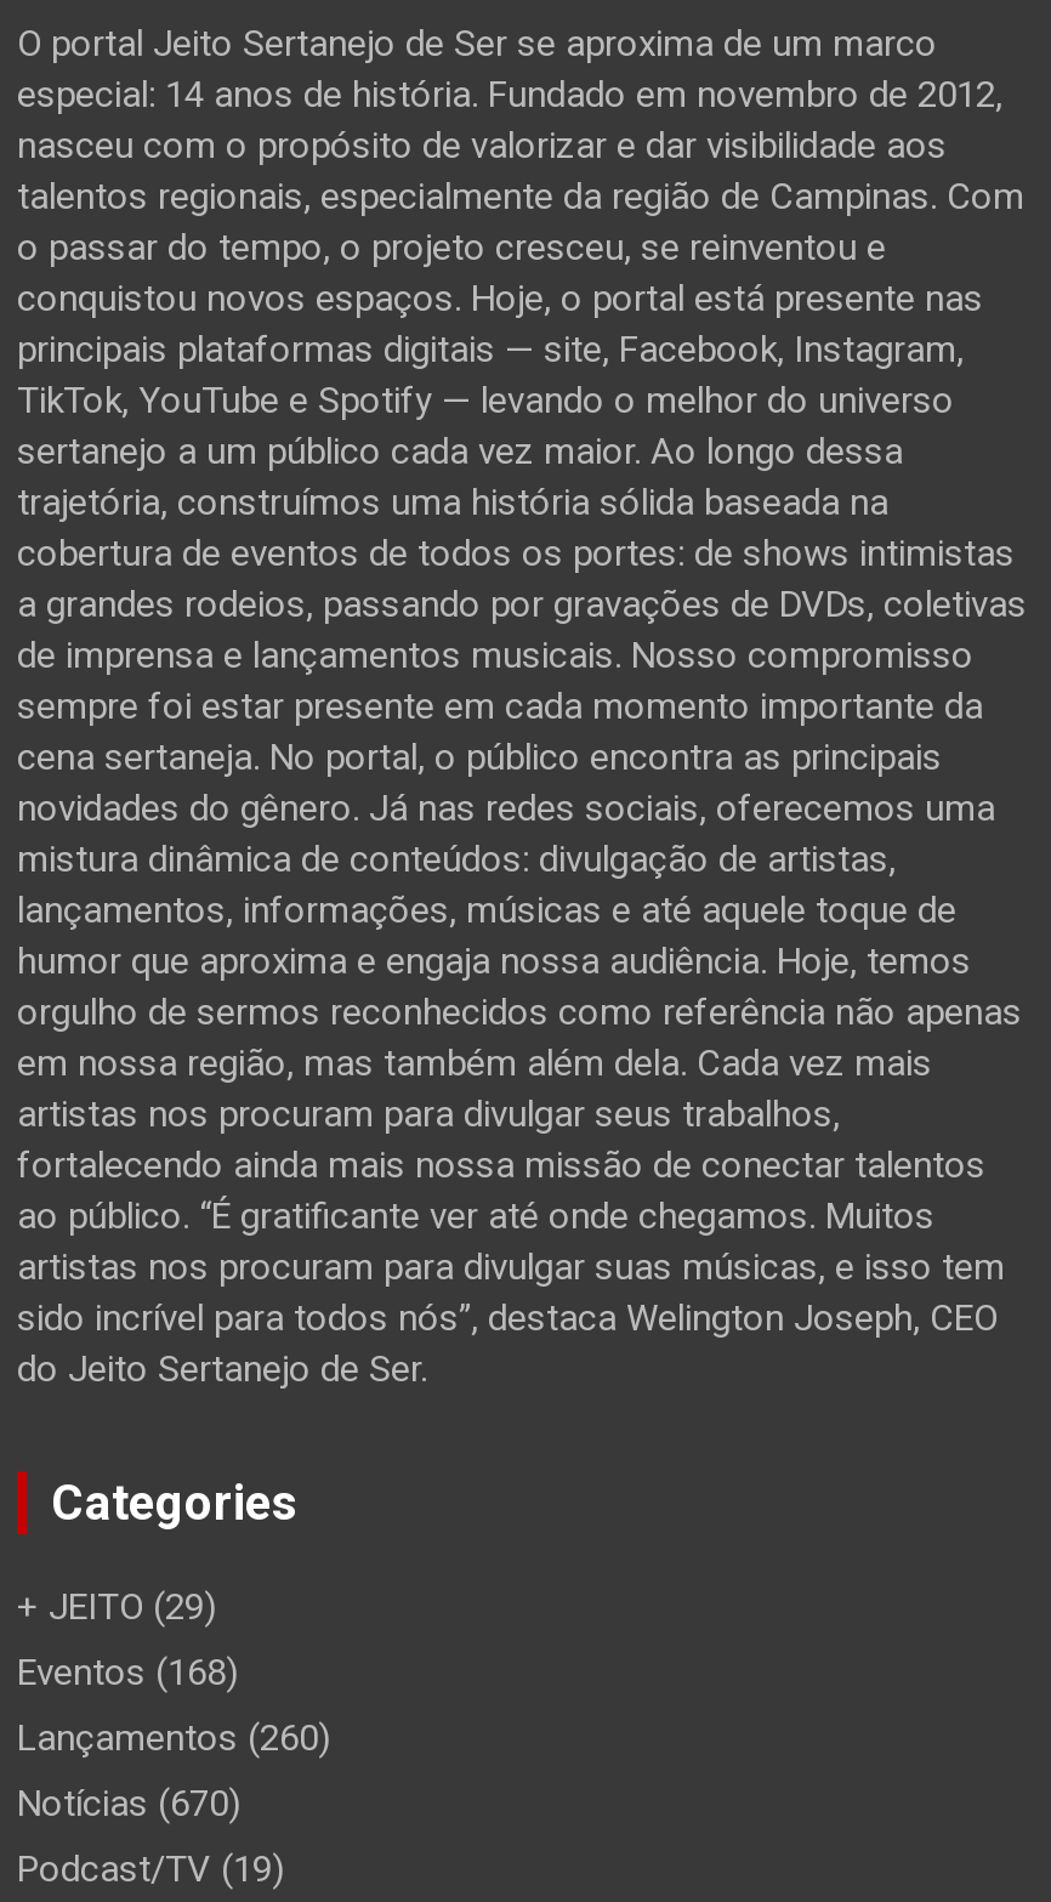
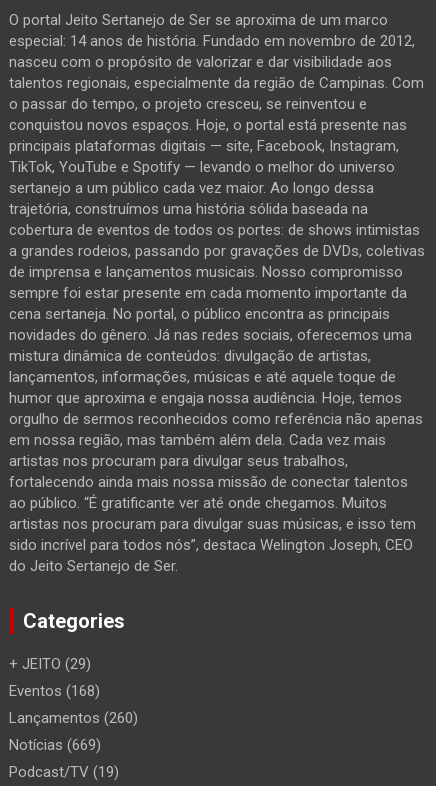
- Notícias (670)
+ Notícias (669)
